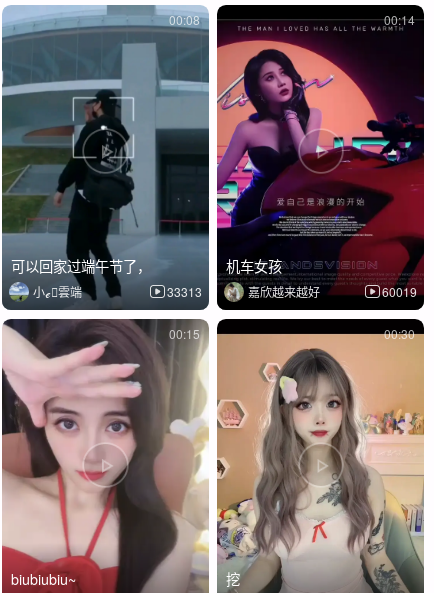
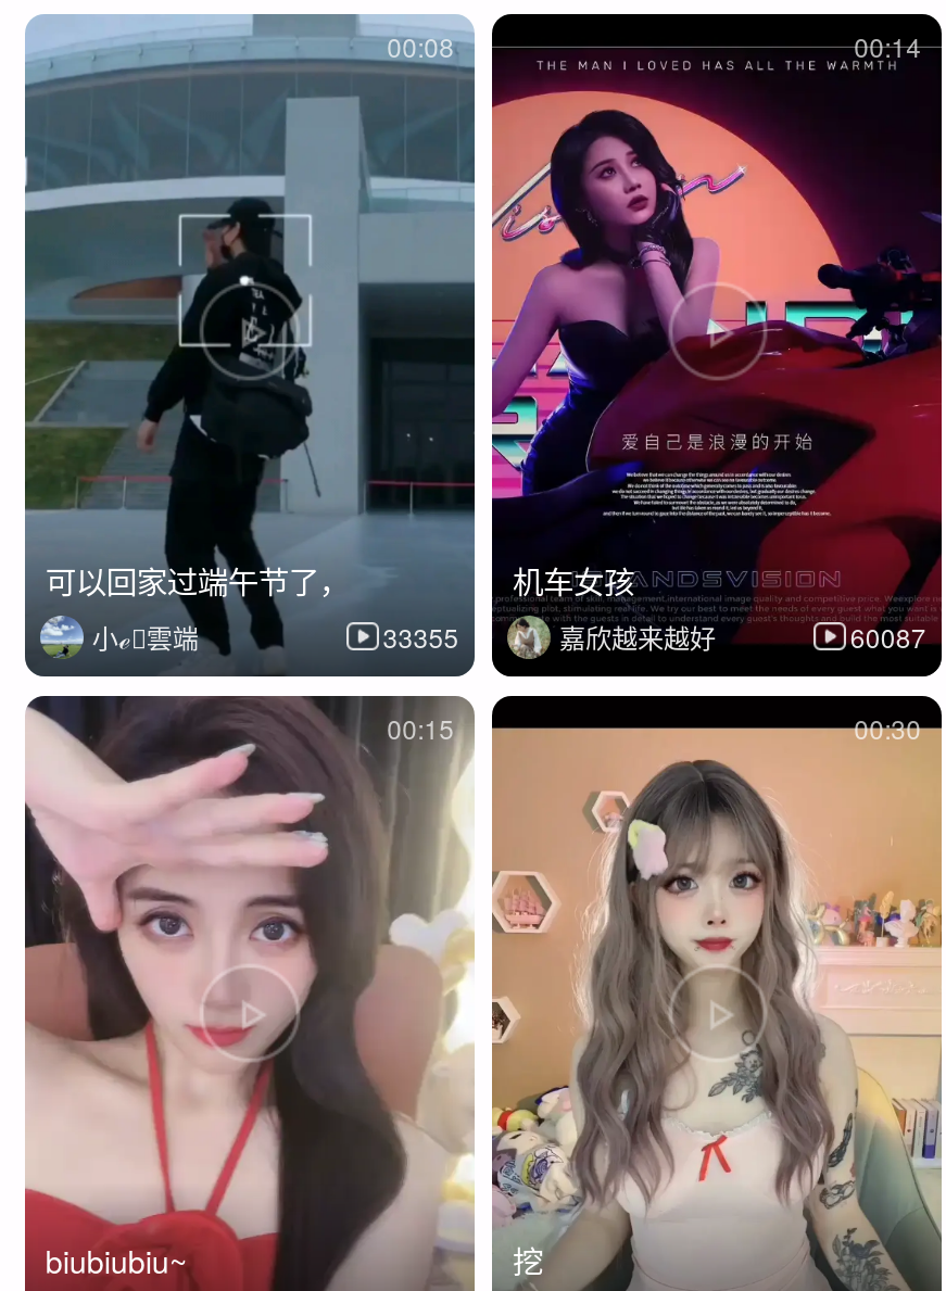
- 33313
+ 33355

- 60019
+ 60087
